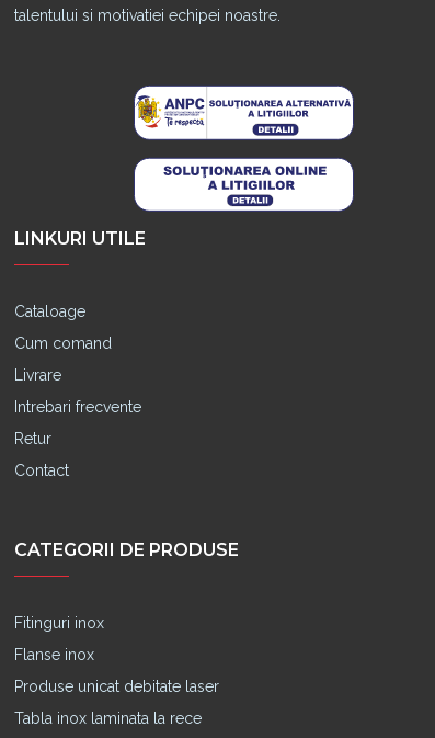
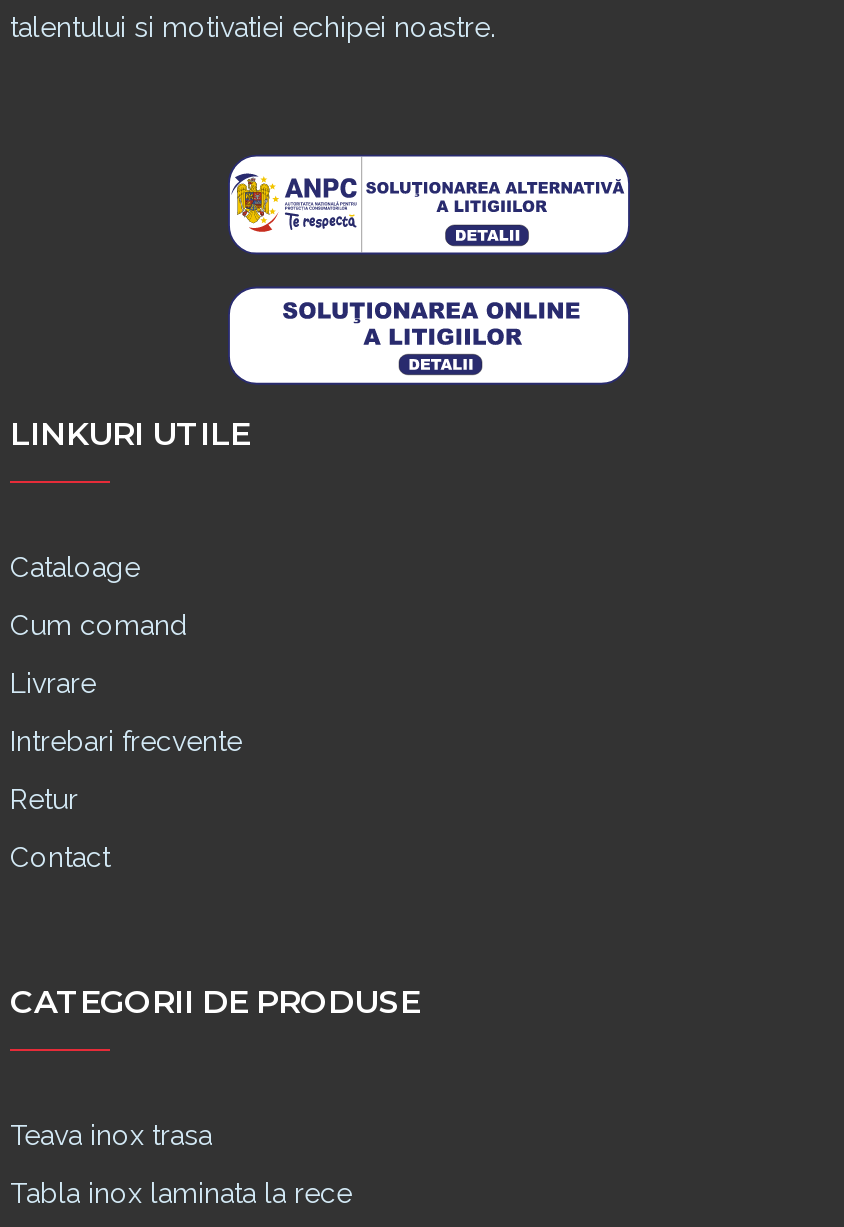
- Fitinguri inox
- Flanse inox
- Produse unicat debitate laser
+ Teava inox trasa
